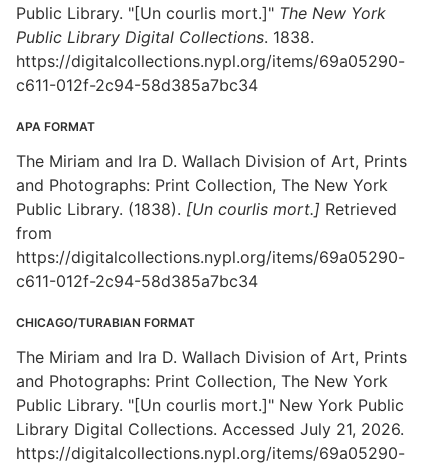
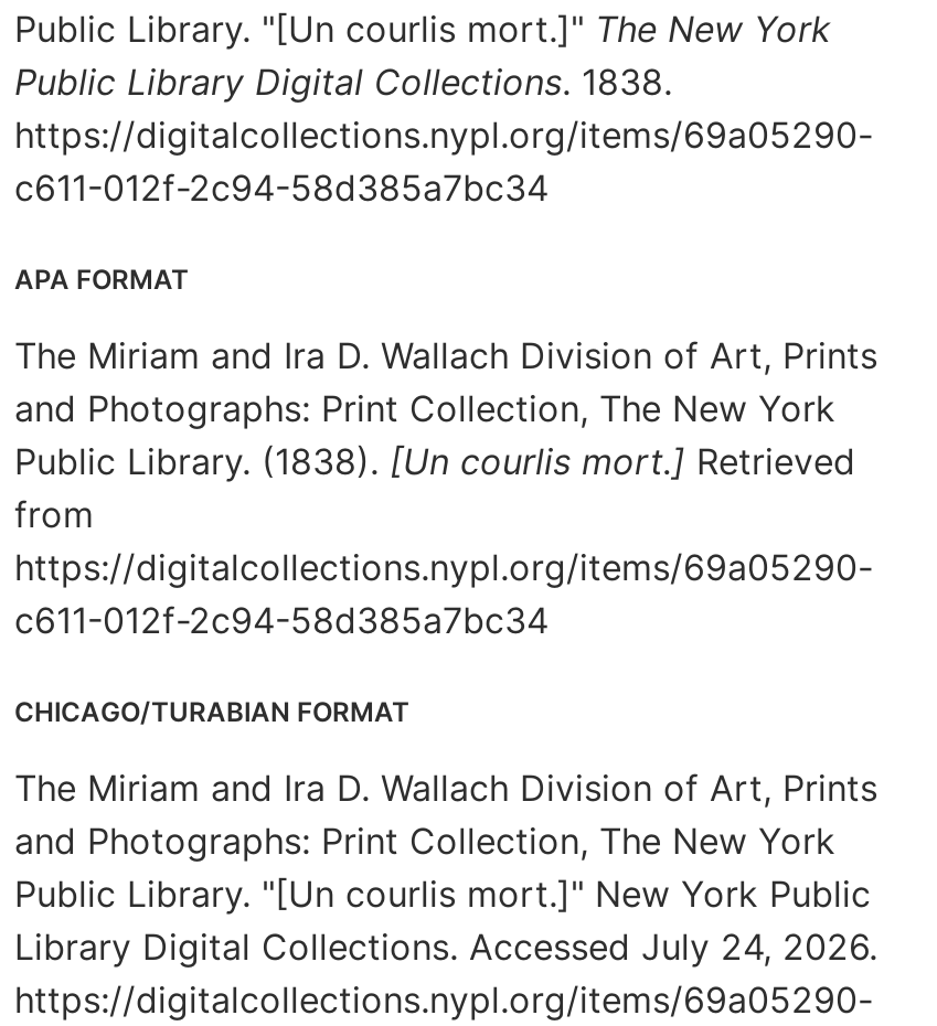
- Library Digital Collections. Accessed July 21, 2026.
+ Library Digital Collections. Accessed July 24, 2026.
